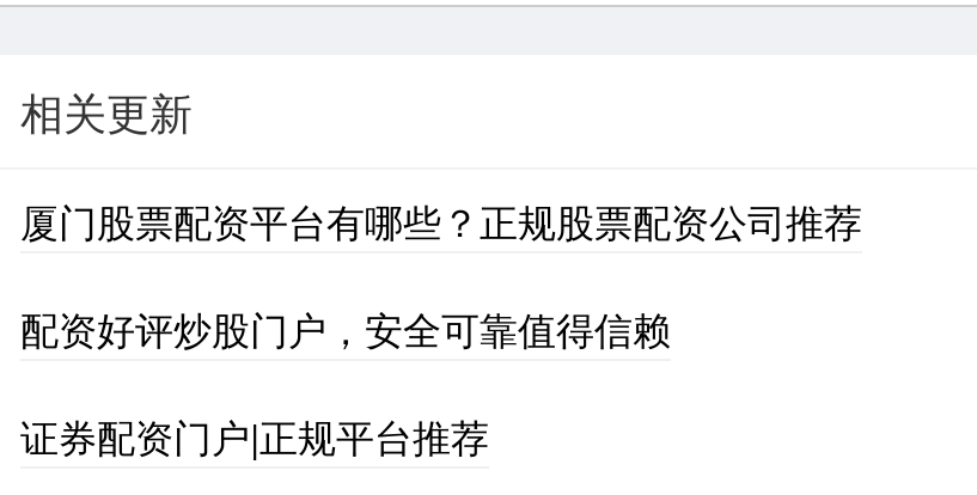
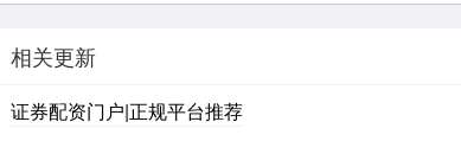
- 厦门股票配资平台有哪些？正规股票配资公司推荐
- 配资好评炒股门户，安全可靠值得信赖
